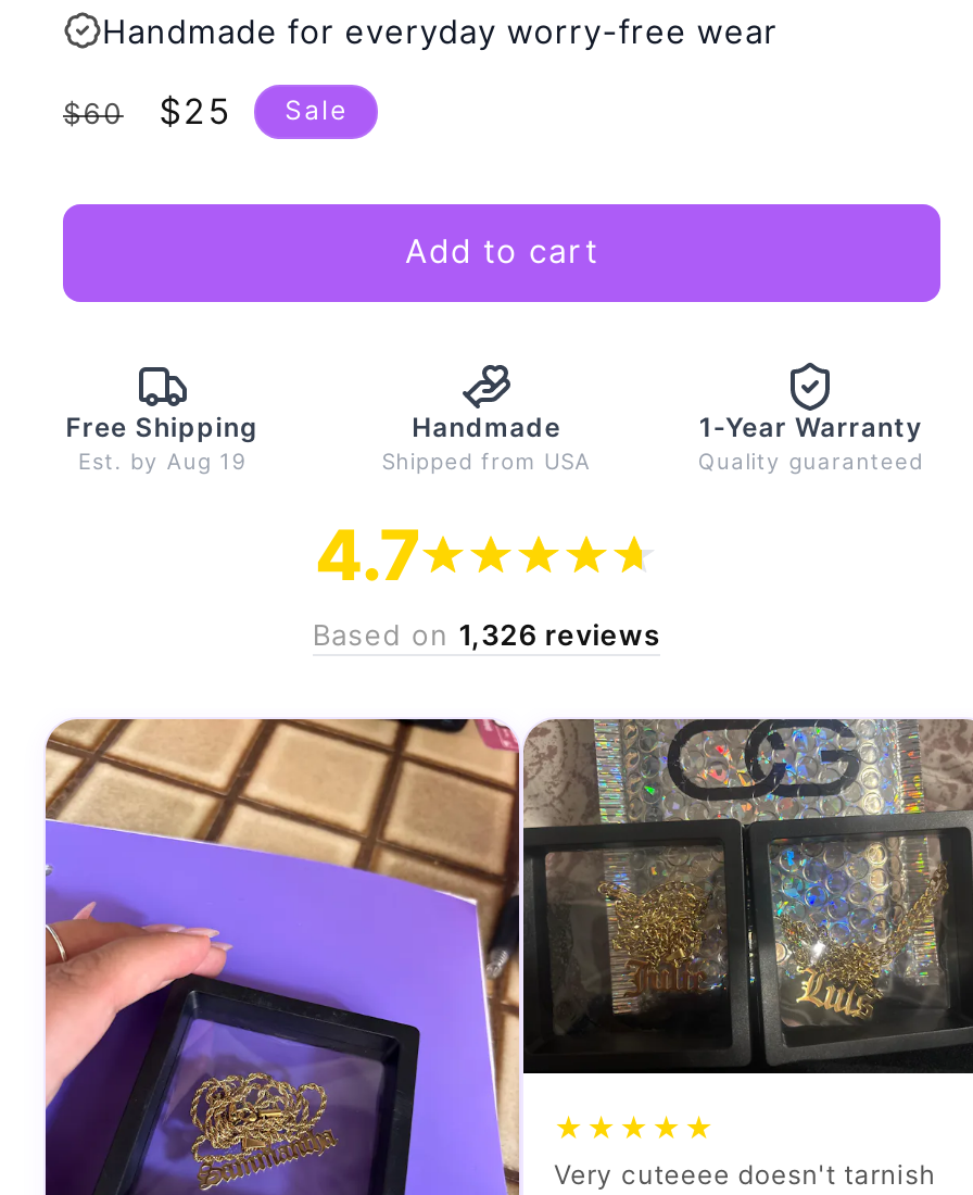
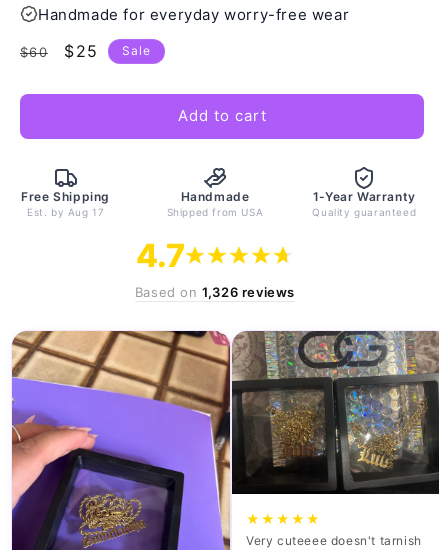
- Est. by Aug 19
+ Est. by Aug 17
